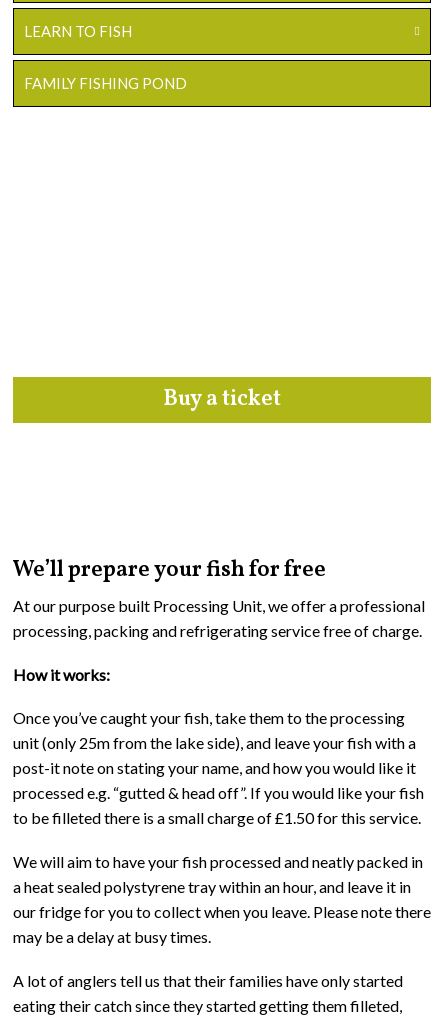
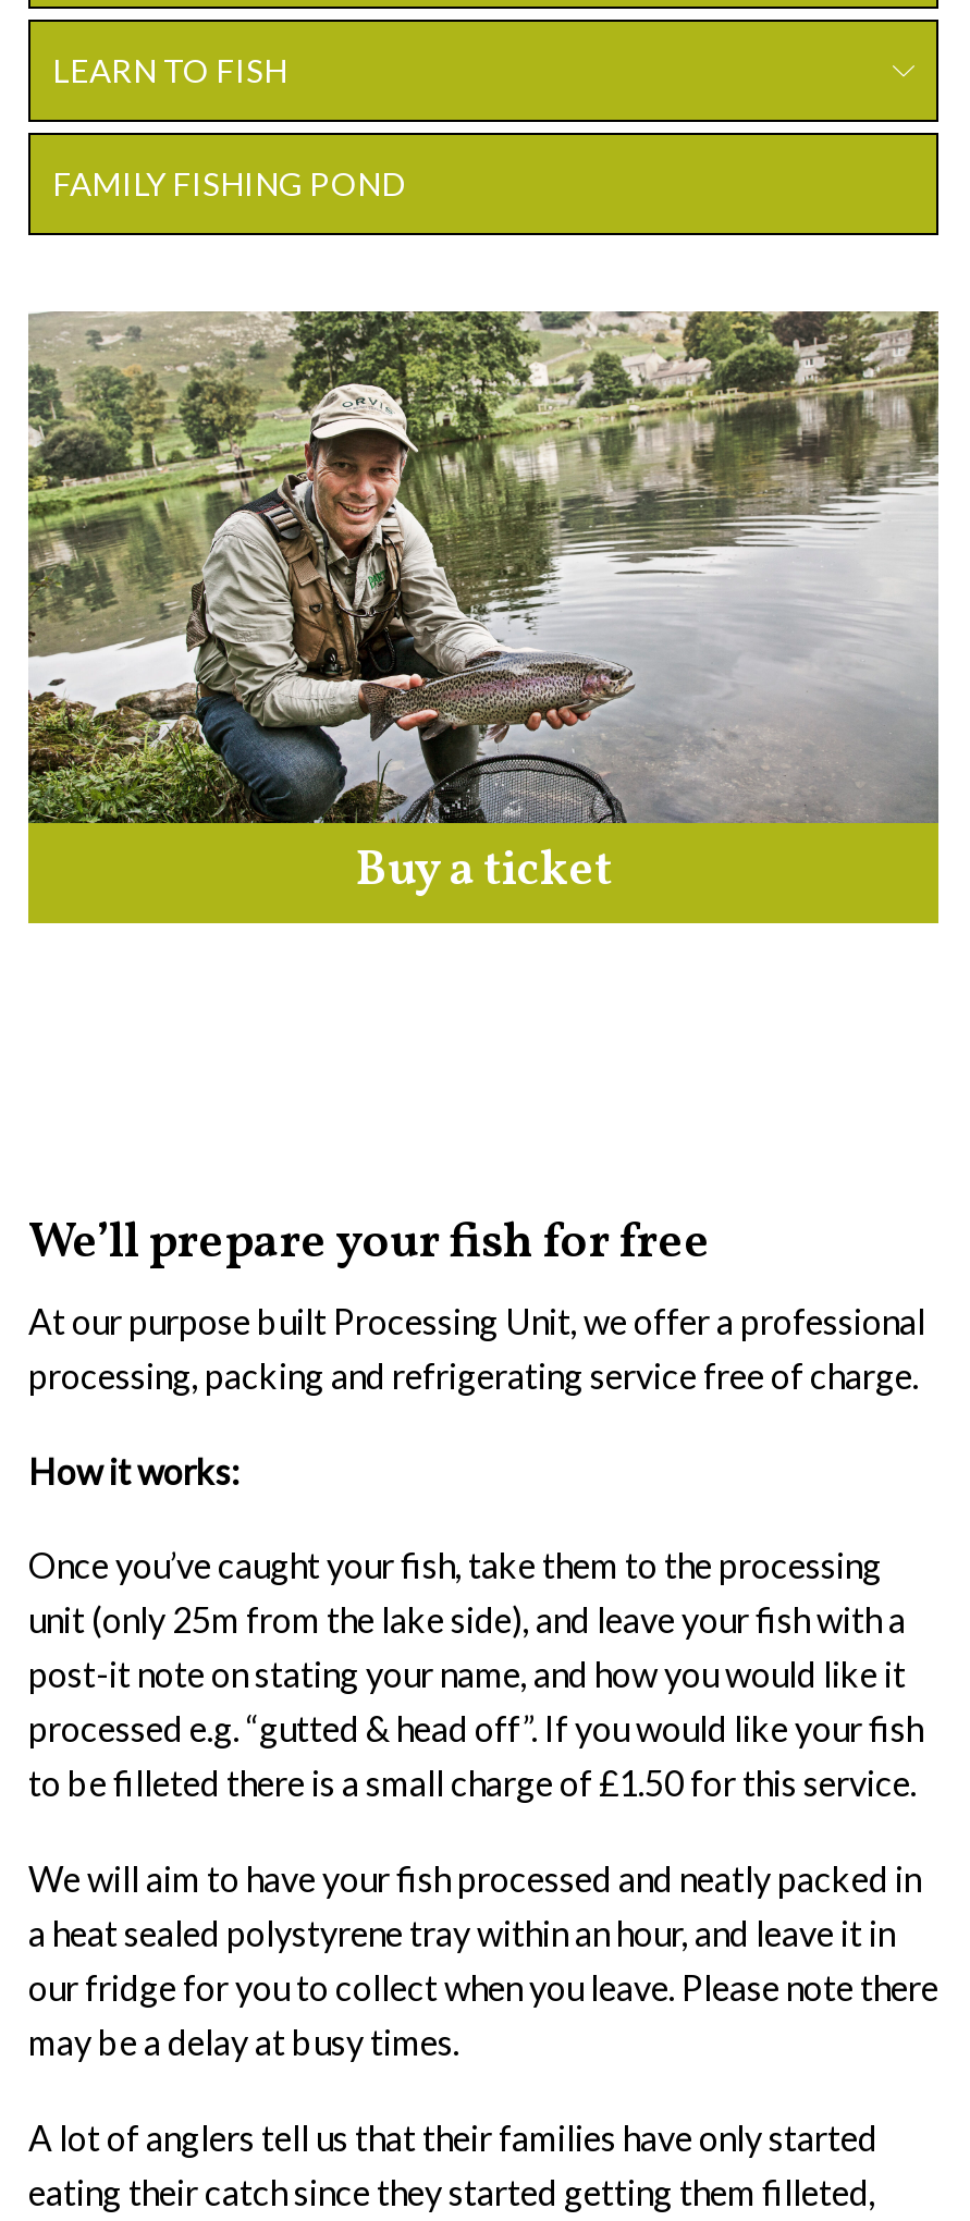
+ [image]
